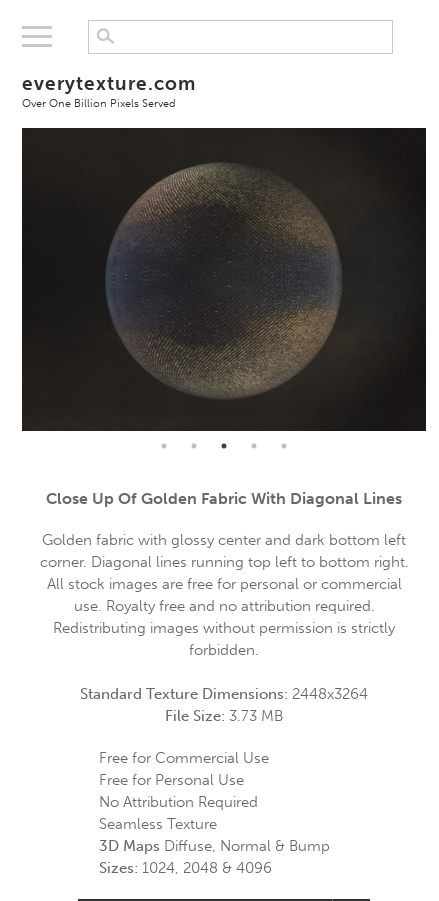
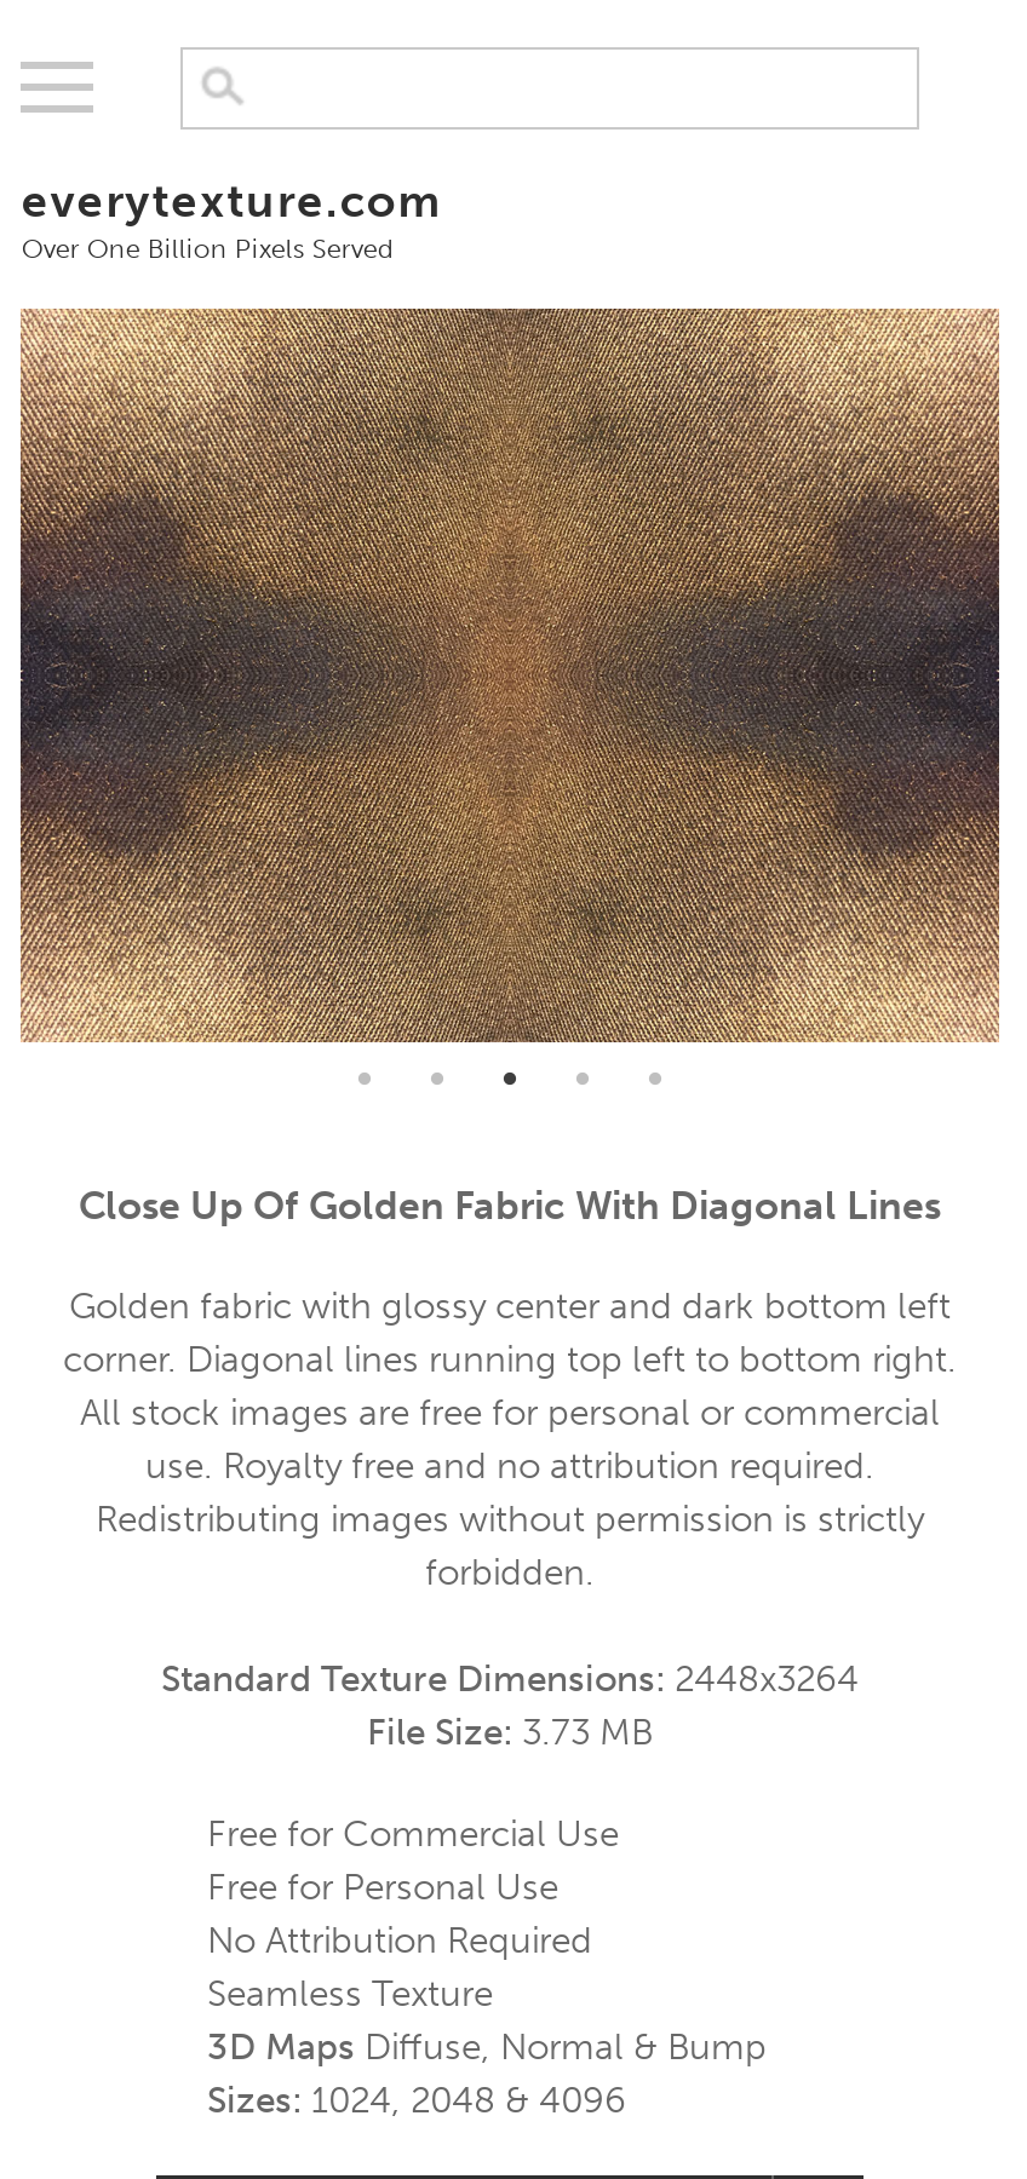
- [image]
+ [image]
